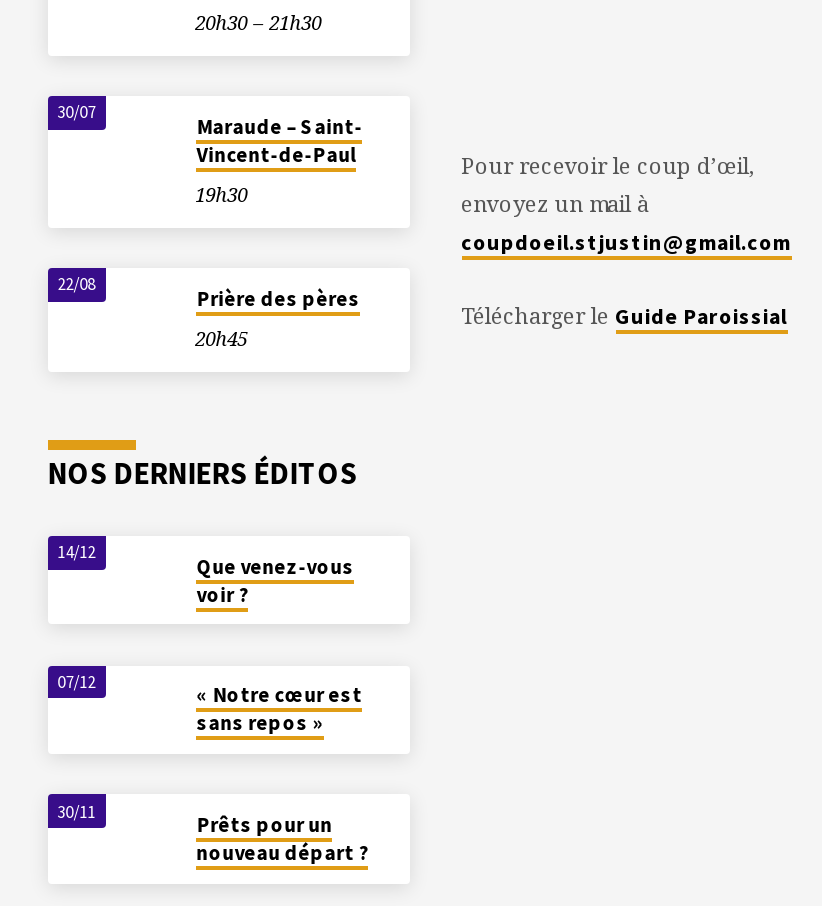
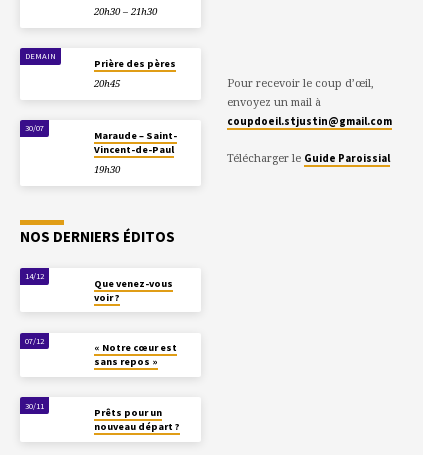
+ DEMAIN

moved down: 30/07 | Maraude – Saint- | Vincent-de-Paul | 19h30

- 22/08

moved up: Prière des pères | 20h45
